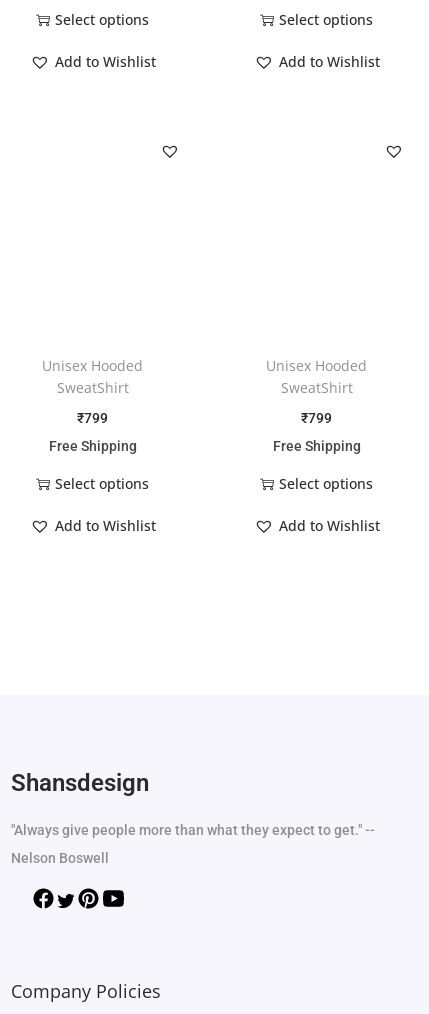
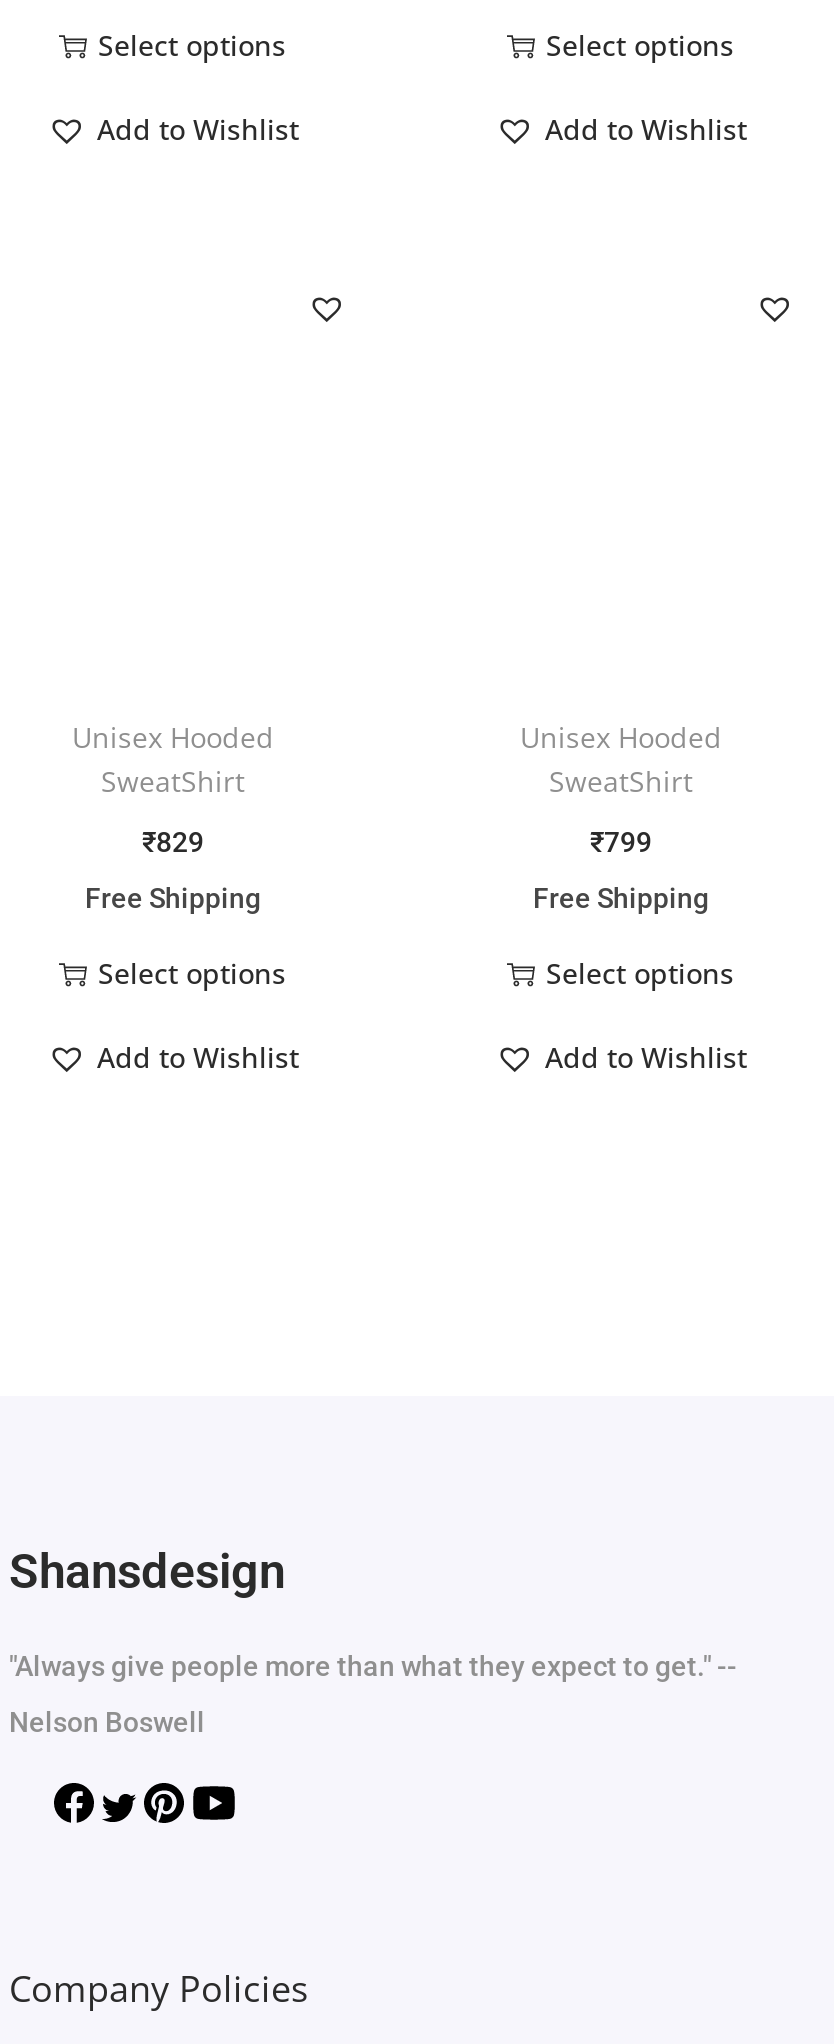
- ₹799
+ ₹829
